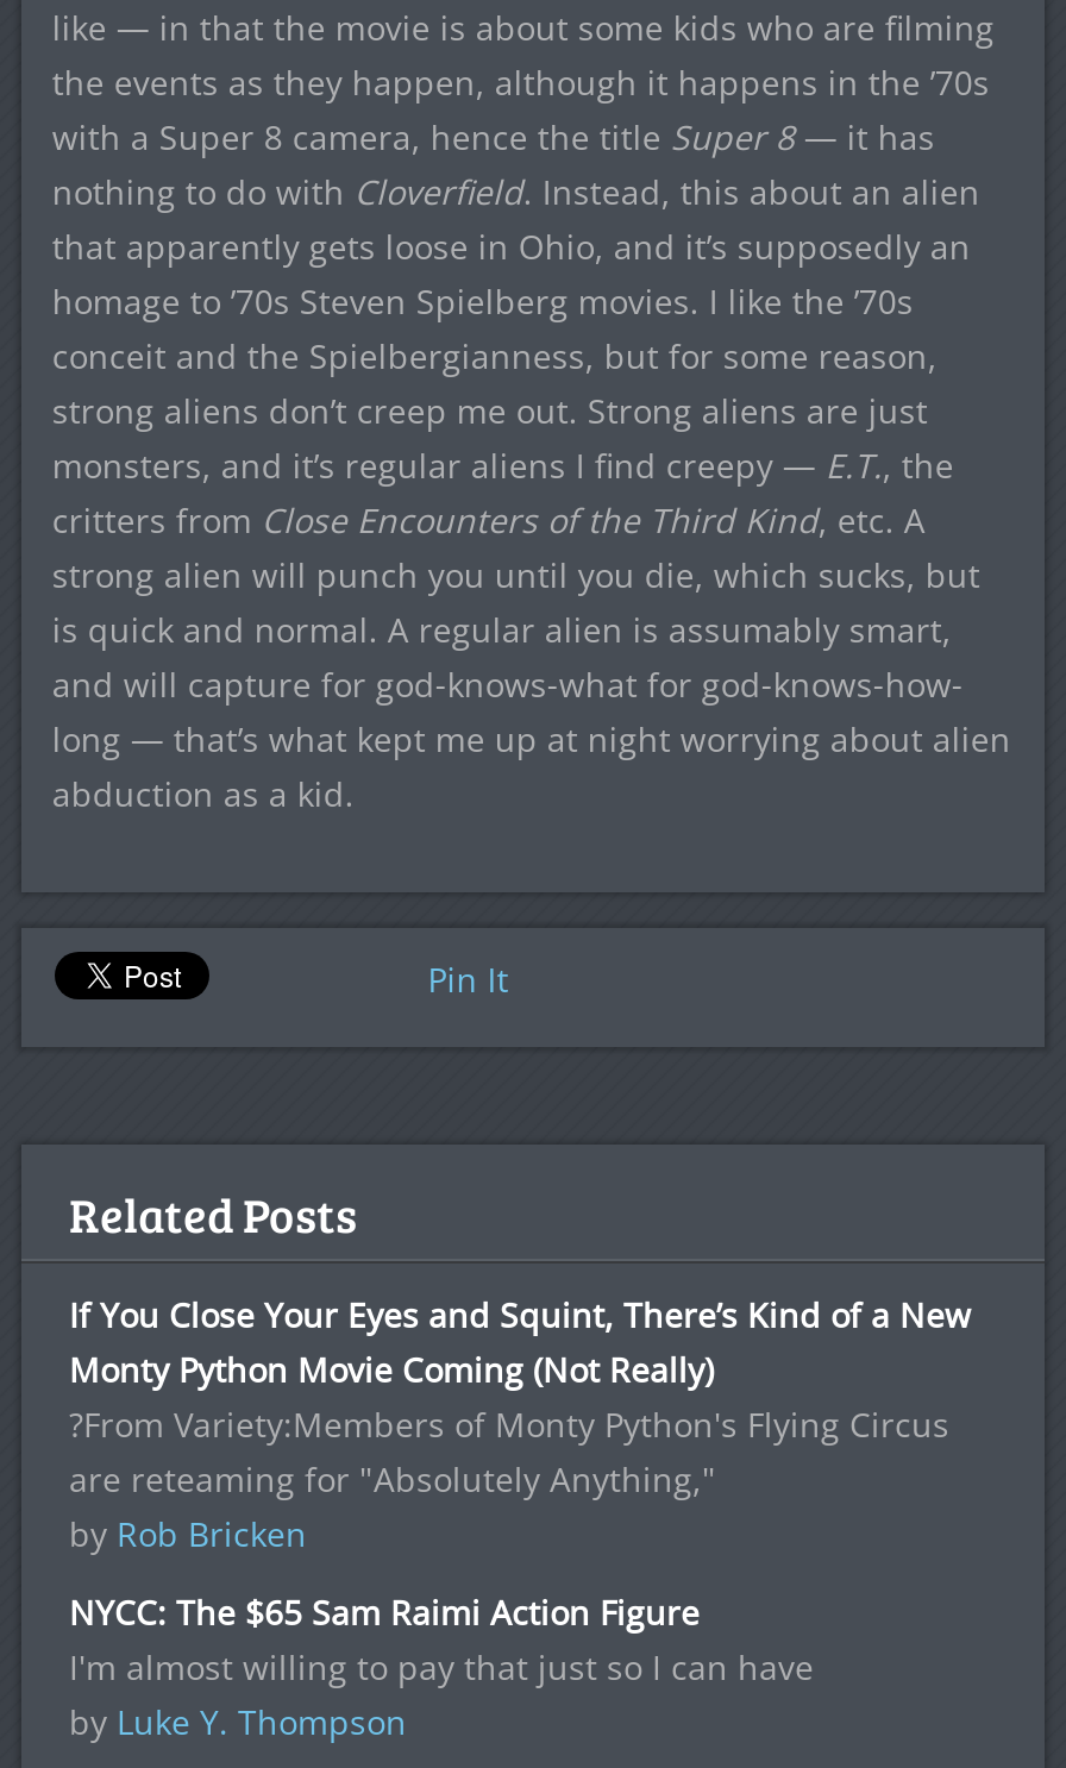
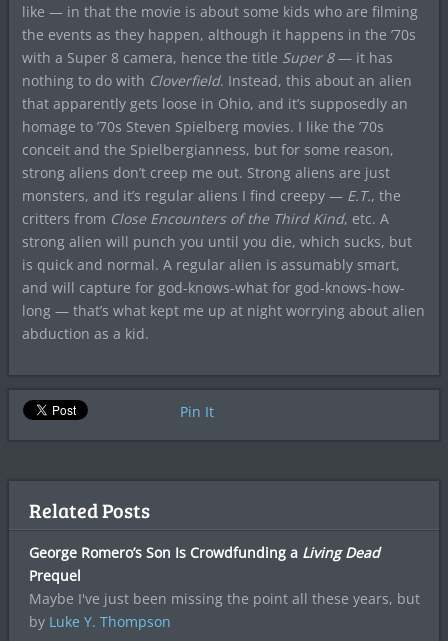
- If You Close Your Eyes and Squint, There’s Kind of a New
- Monty Python Movie Coming (Not Really)
- ?From Variety:Members of Monty Python's Flying Circus
- are reteaming for "Absolutely Anything,"
- by Rob Bricken
- NYCC: The $65 Sam Raimi Action Figure
- I'm almost willing to pay that just so I can have
+ George Romero’s Son Is Crowdfunding a Living Dead
+ Prequel
+ Maybe I've just been missing the point all these years, but
